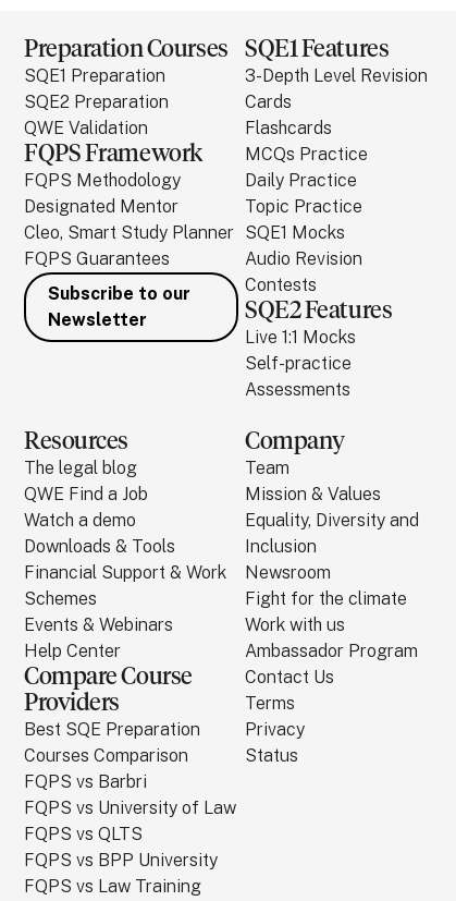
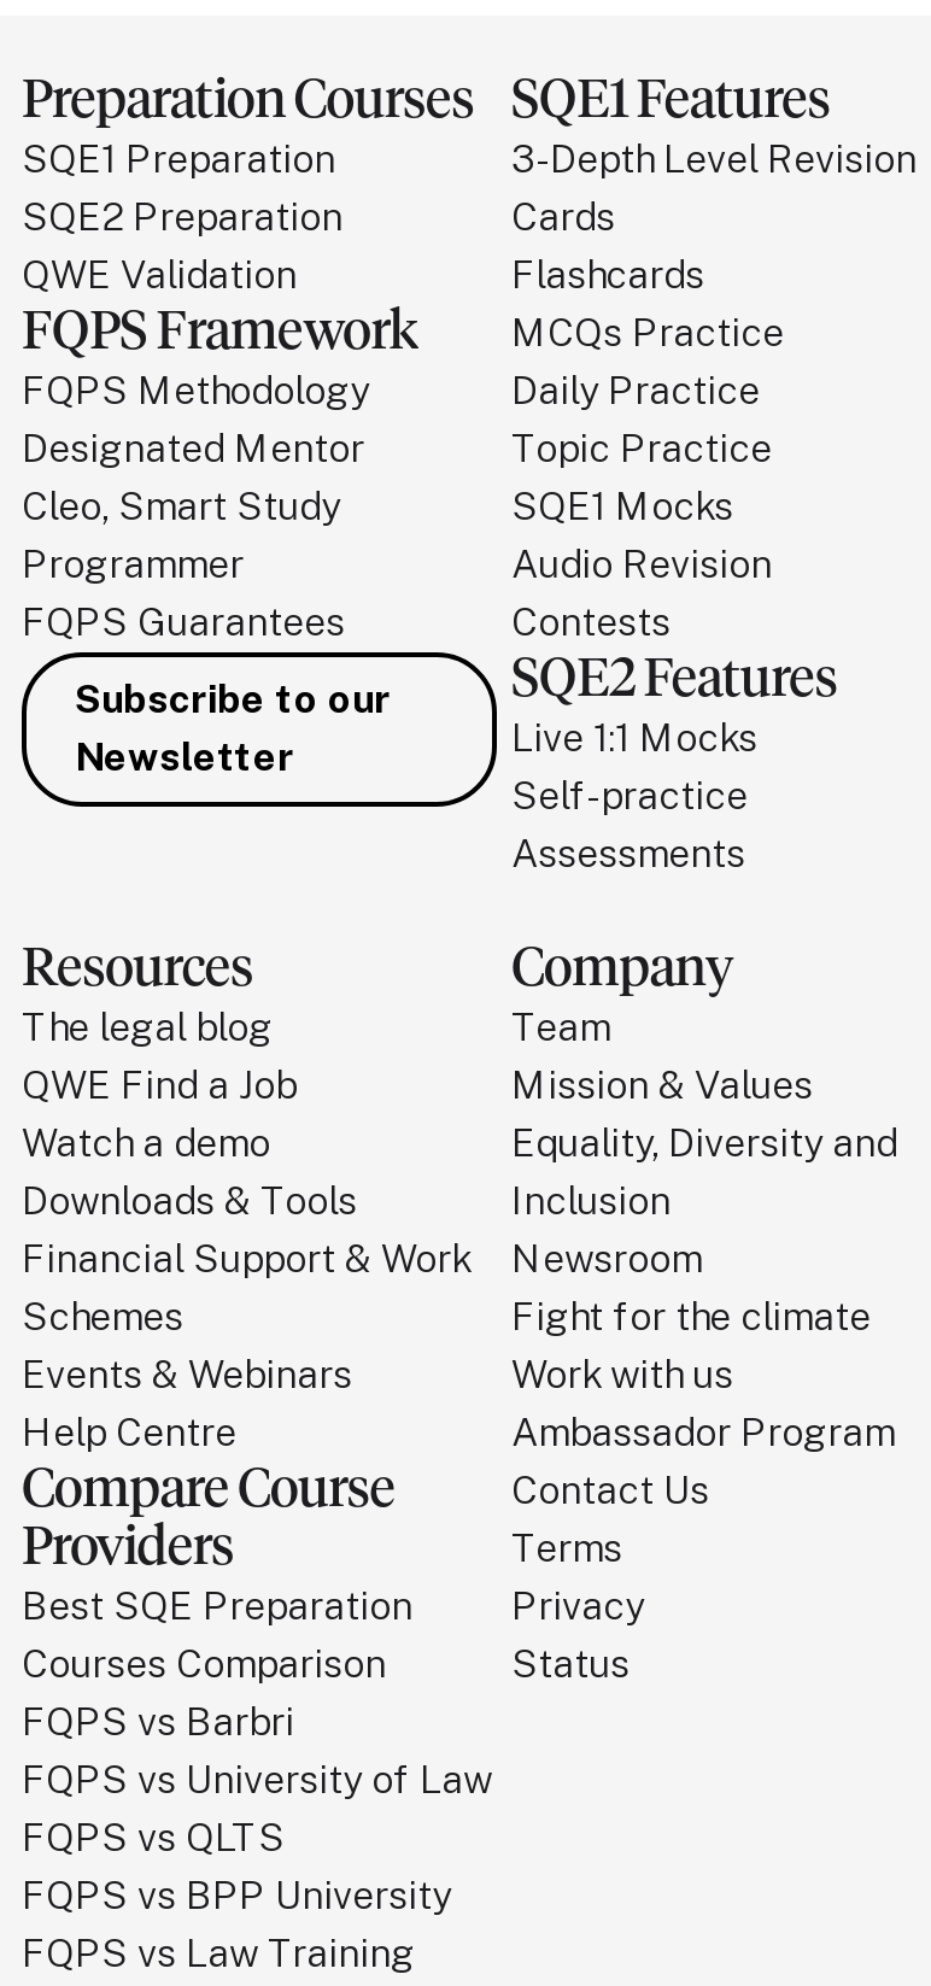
- Cleo, Smart Study Planner
+ Cleo, Smart Study
+ Programmer

moved down: FQPS Guarantees | Subscribe to our | Newsletter

- Help Center
+ Help Centre
